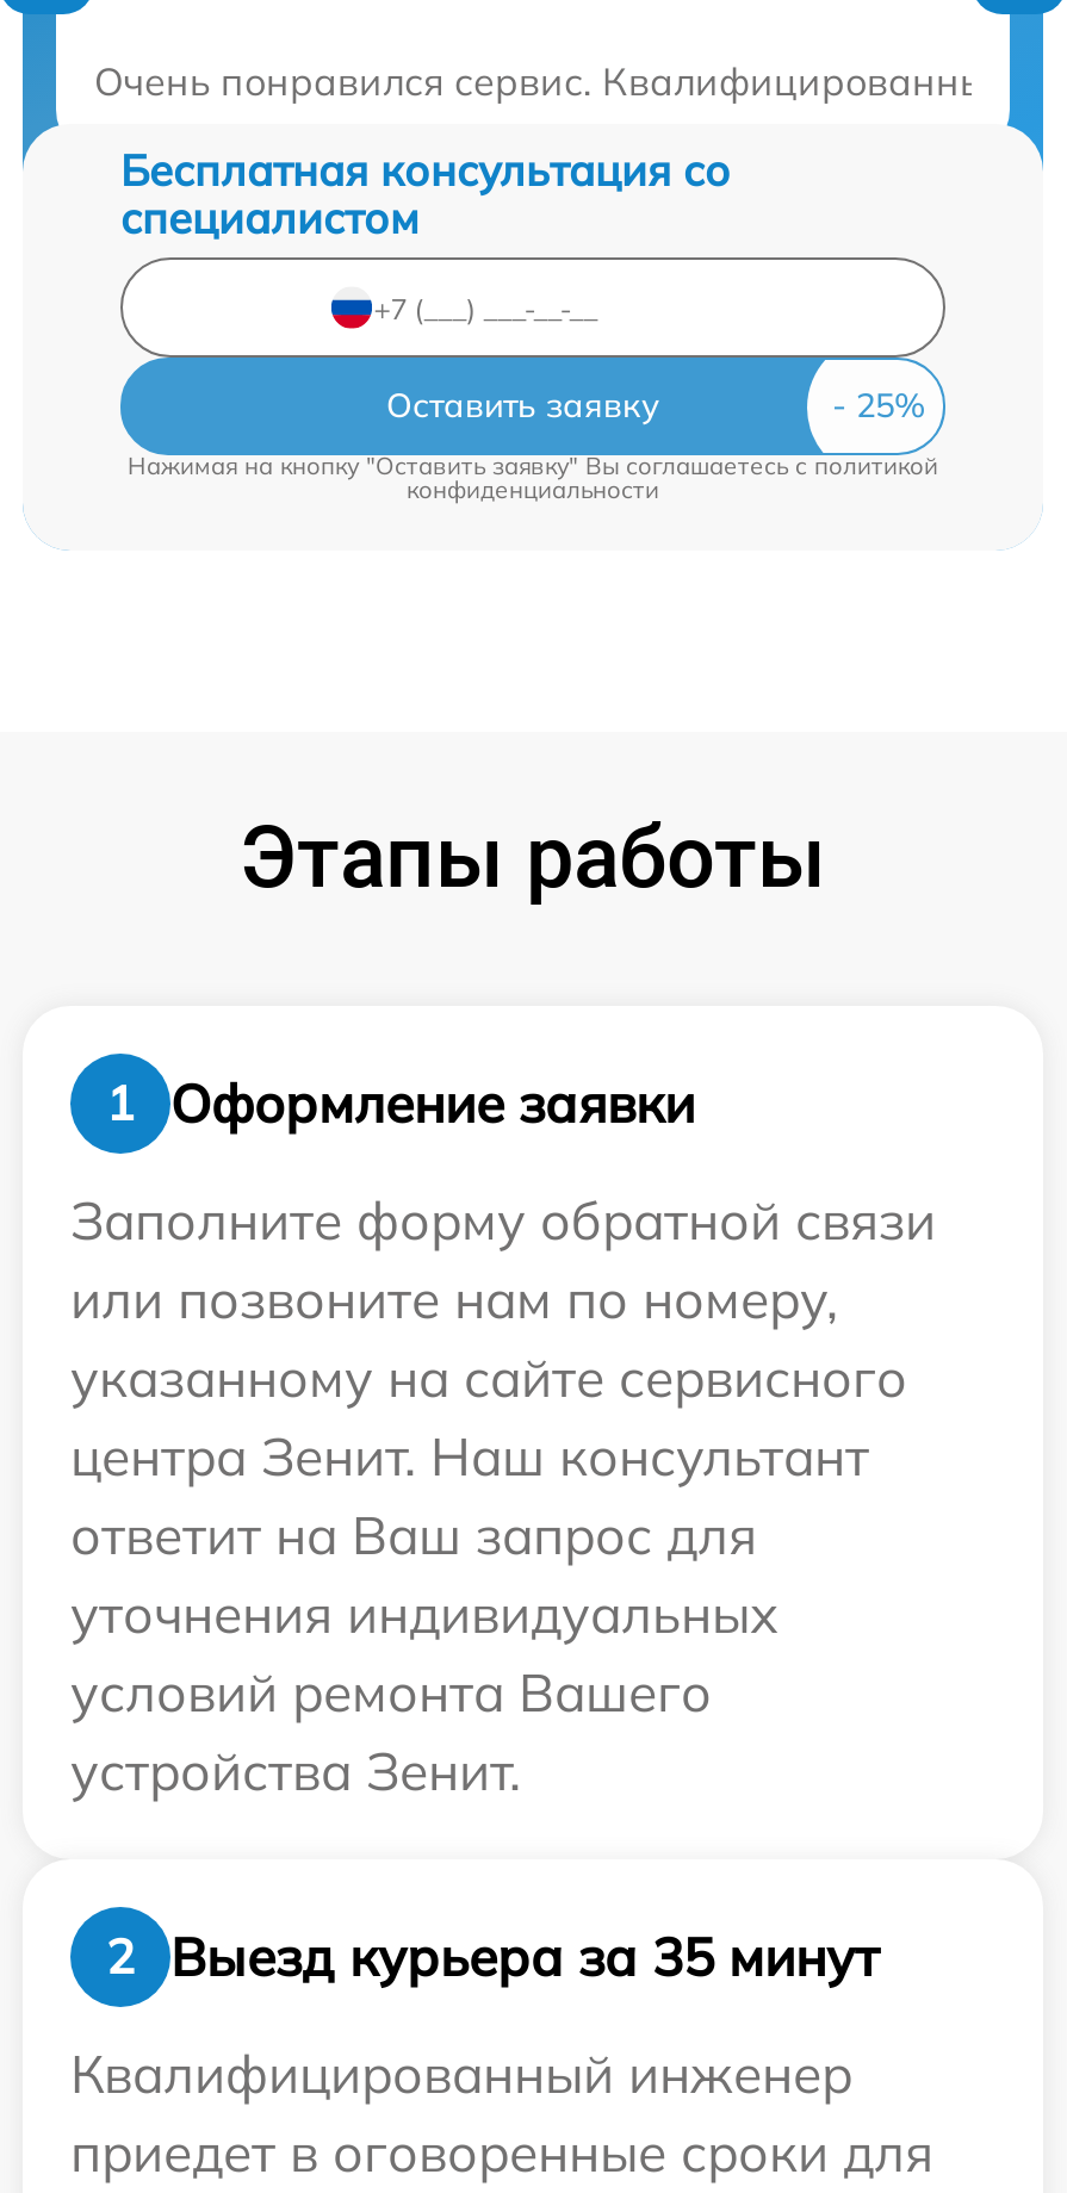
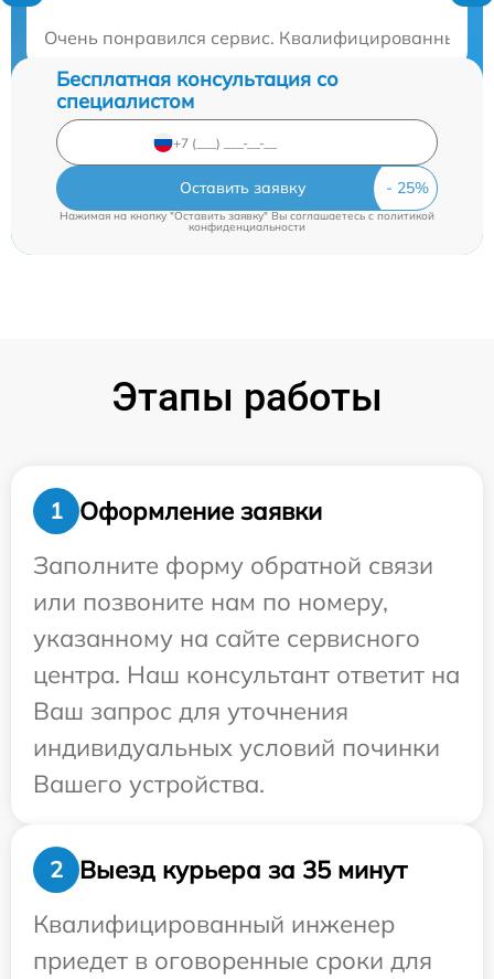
- центра Зенит. Наш консультант
- ответит на Ваш запрос для
- уточнения индивидуальных
- условий ремонта Вашего
- устройства Зенит.
+ центра. Наш консультант ответит на
+ Ваш запрос для уточнения
+ индивидуальных условий починки
+ Вашего устройства.
